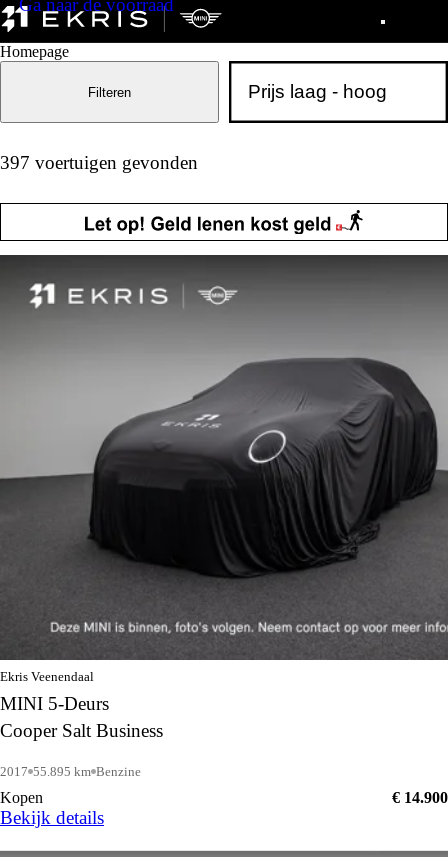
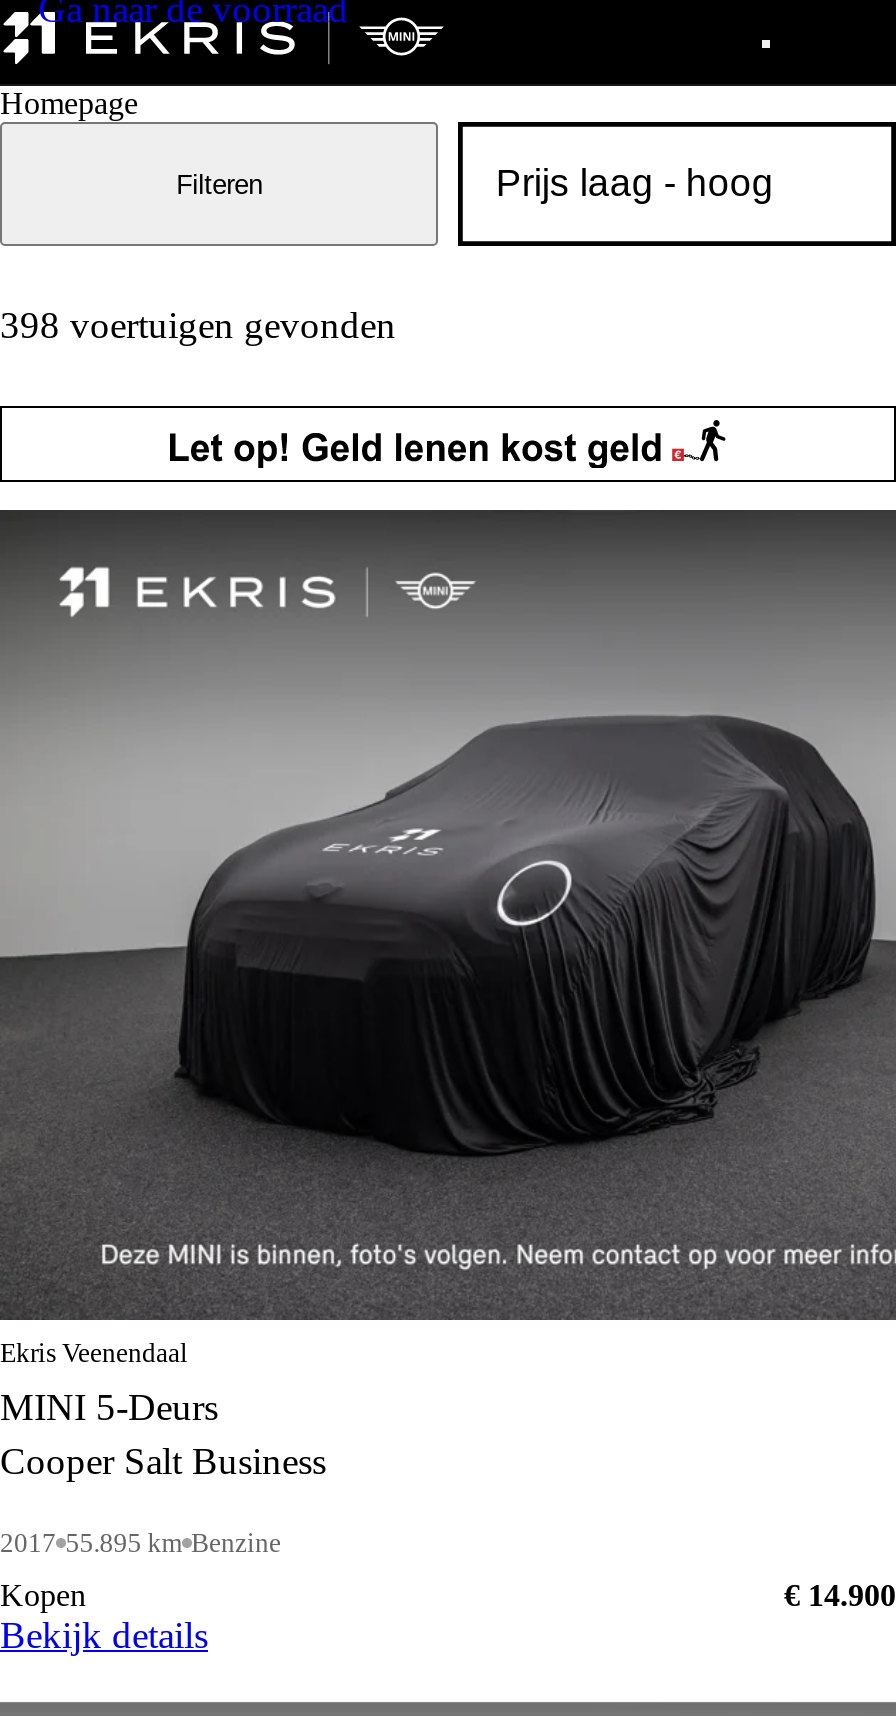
- 397 voertuigen gevonden
+ 398 voertuigen gevonden
